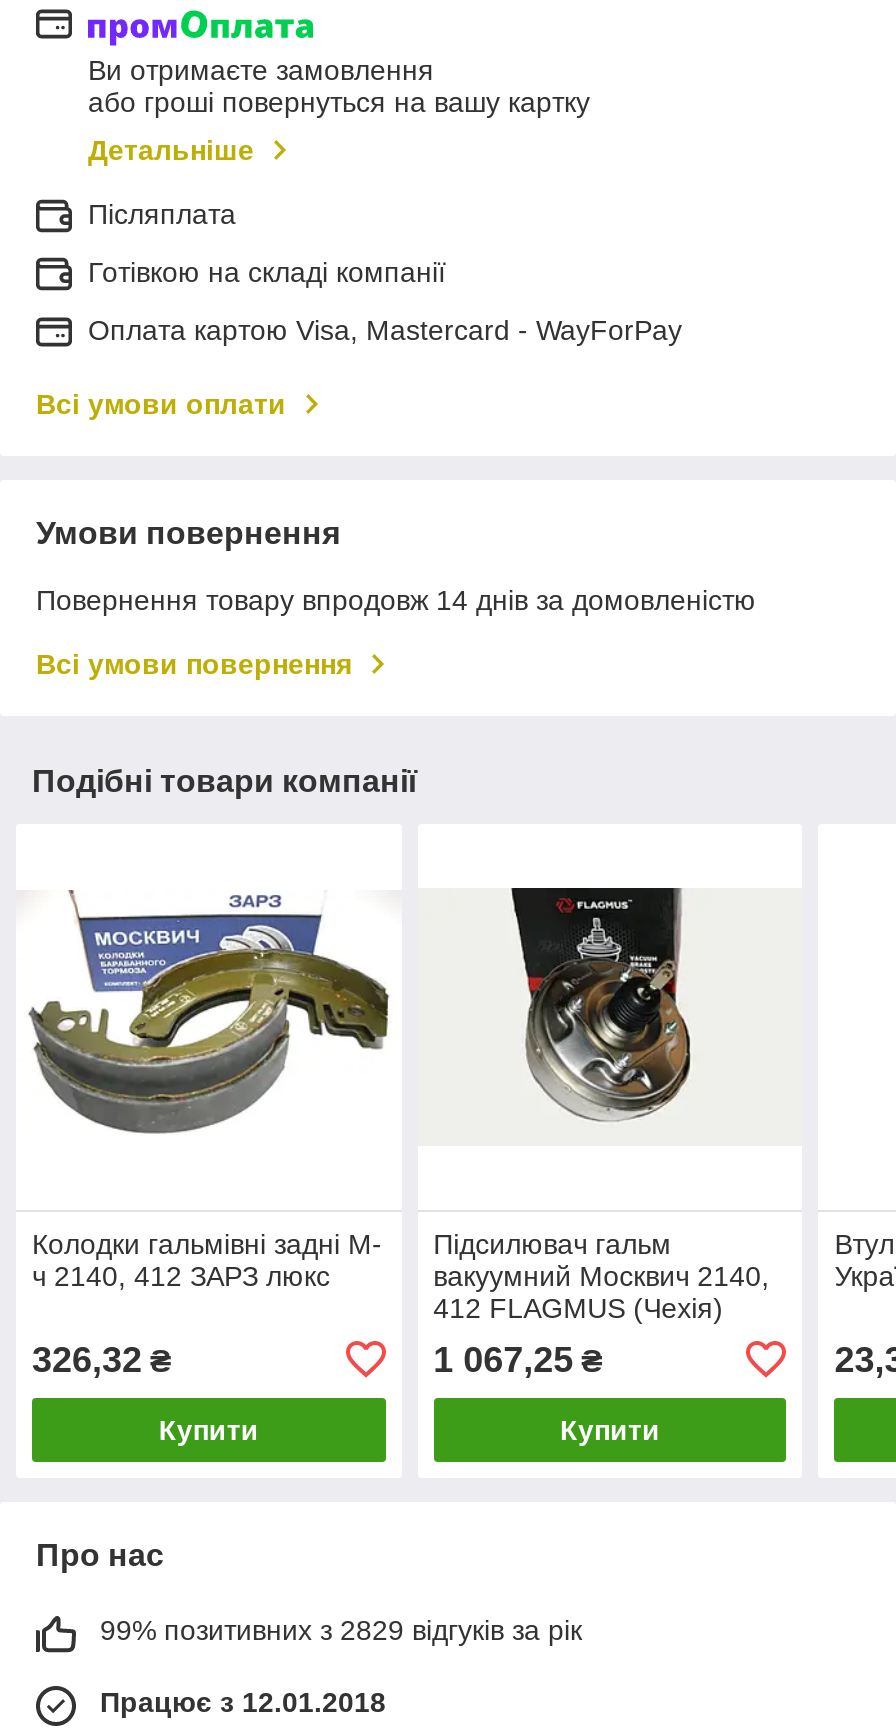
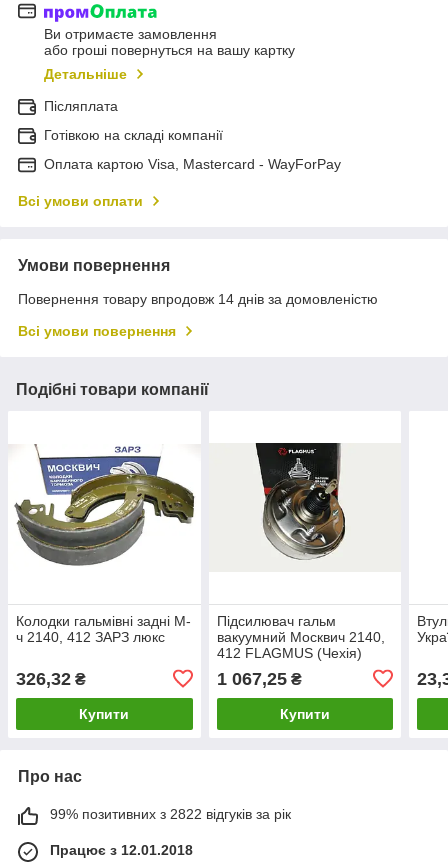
- 99% позитивних з 2829 відгуків за рік
+ 99% позитивних з 2822 відгуків за рік
